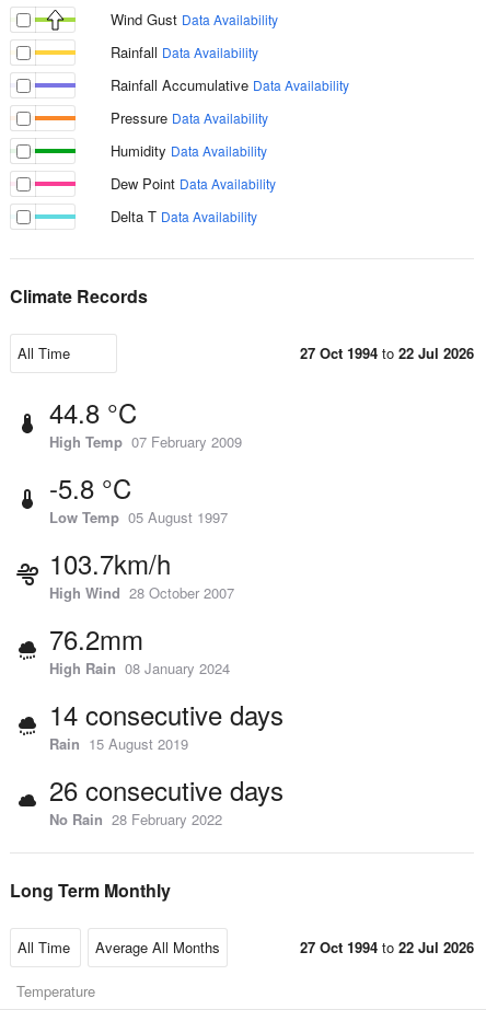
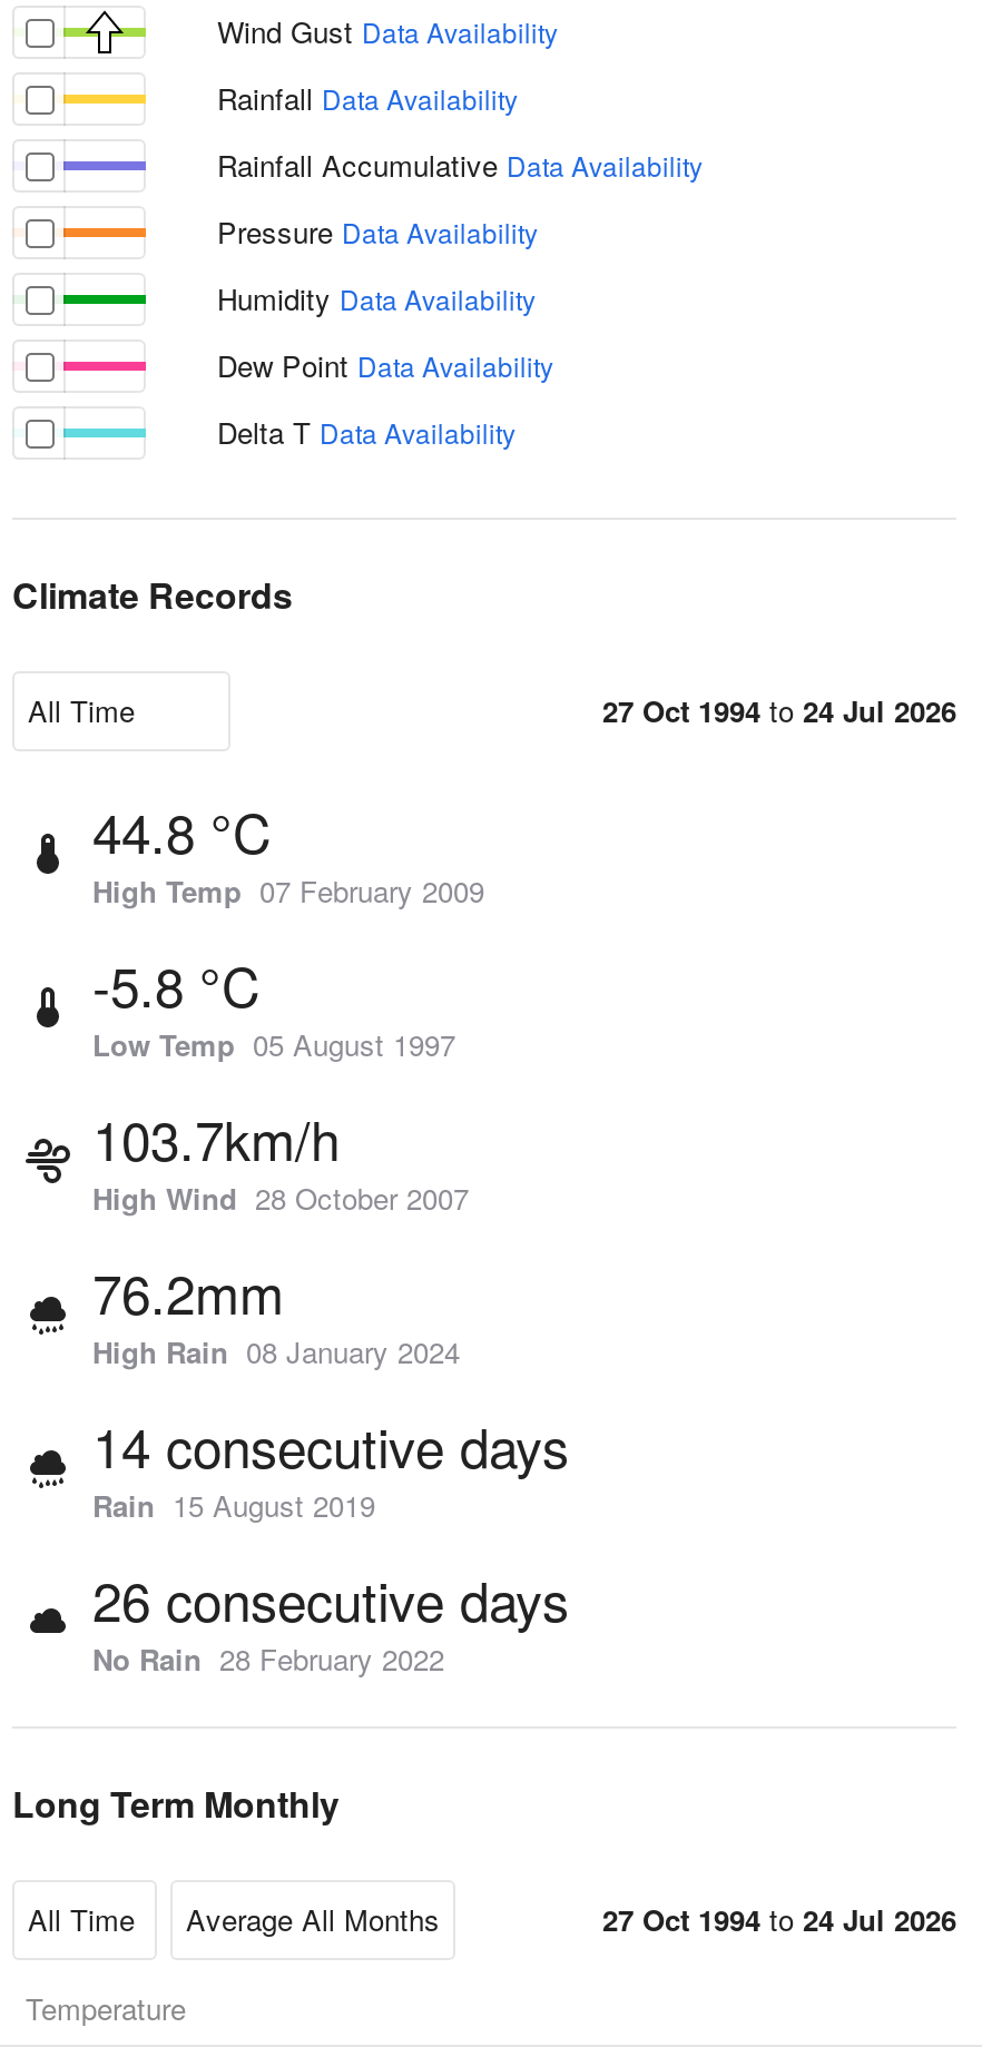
- 27 Oct 1994 to 22 Jul 2026
+ 27 Oct 1994 to 24 Jul 2026

- 27 Oct 1994 to 22 Jul 2026
+ 27 Oct 1994 to 24 Jul 2026
